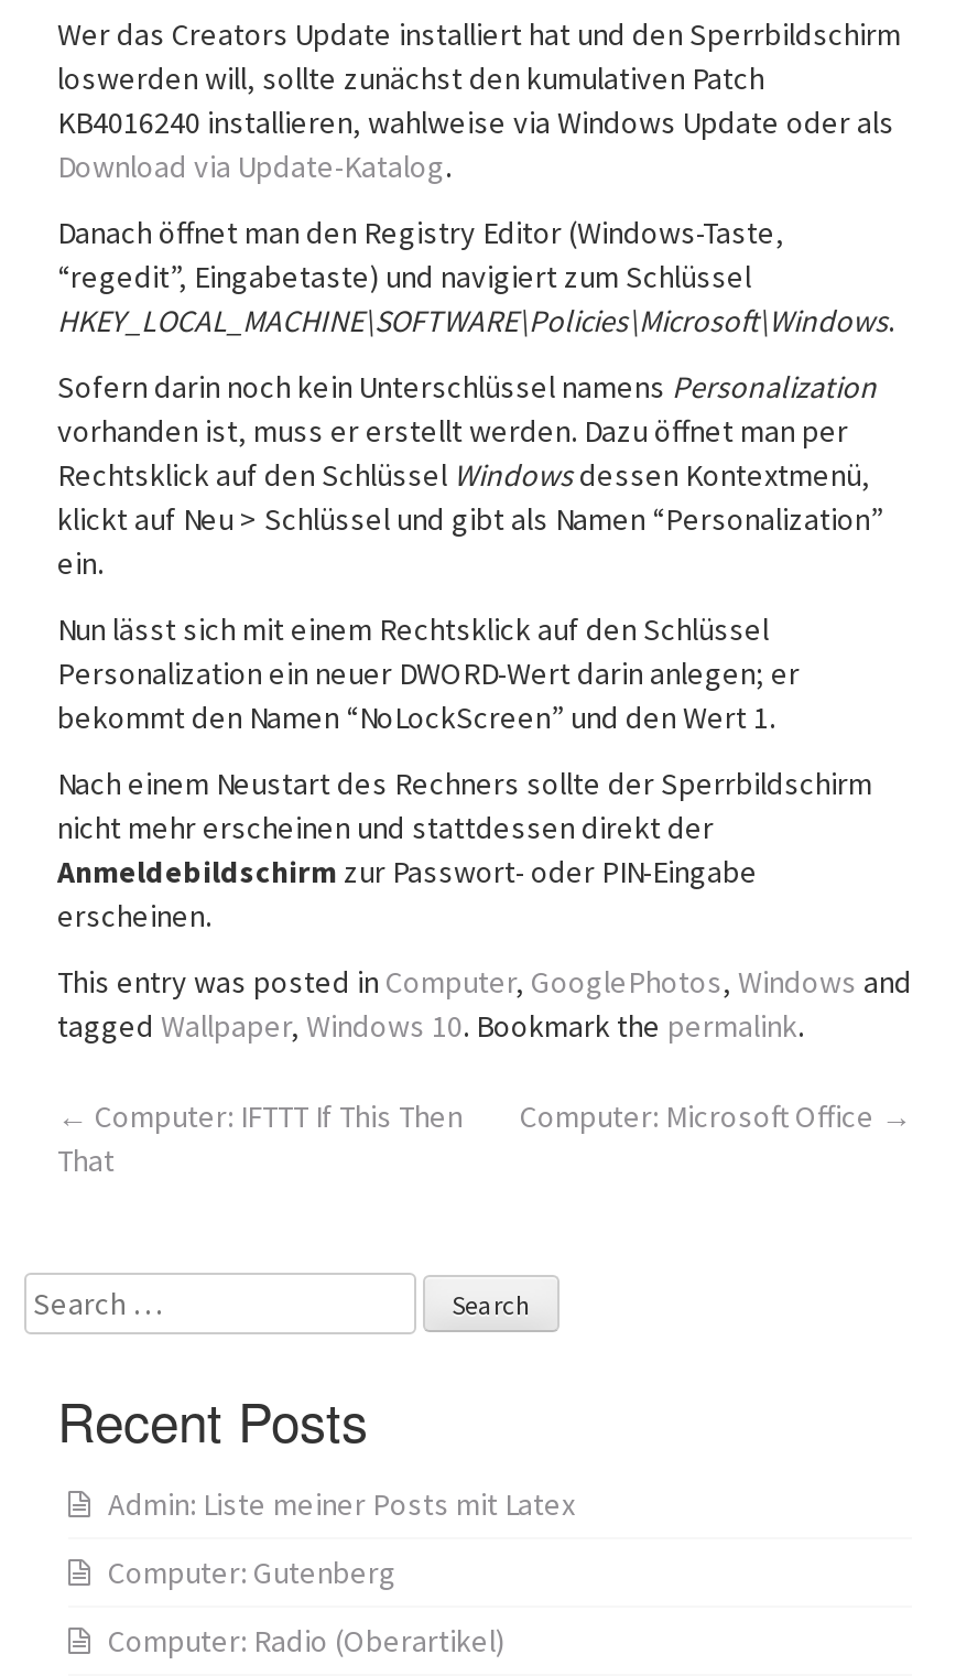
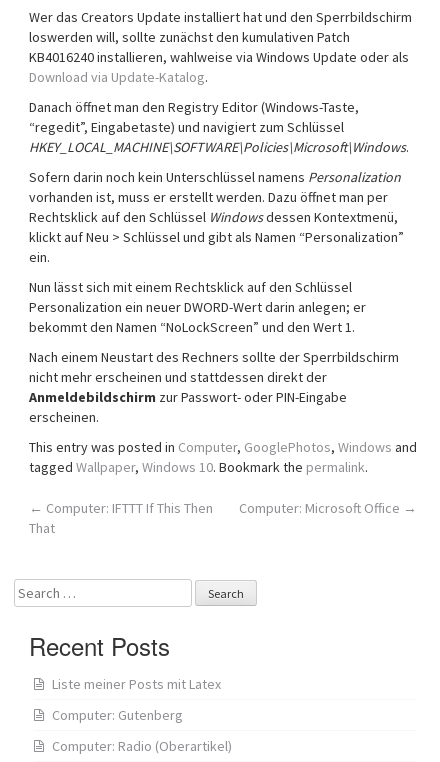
- Admin: Liste meiner Posts mit Latex
+ Liste meiner Posts mit Latex
